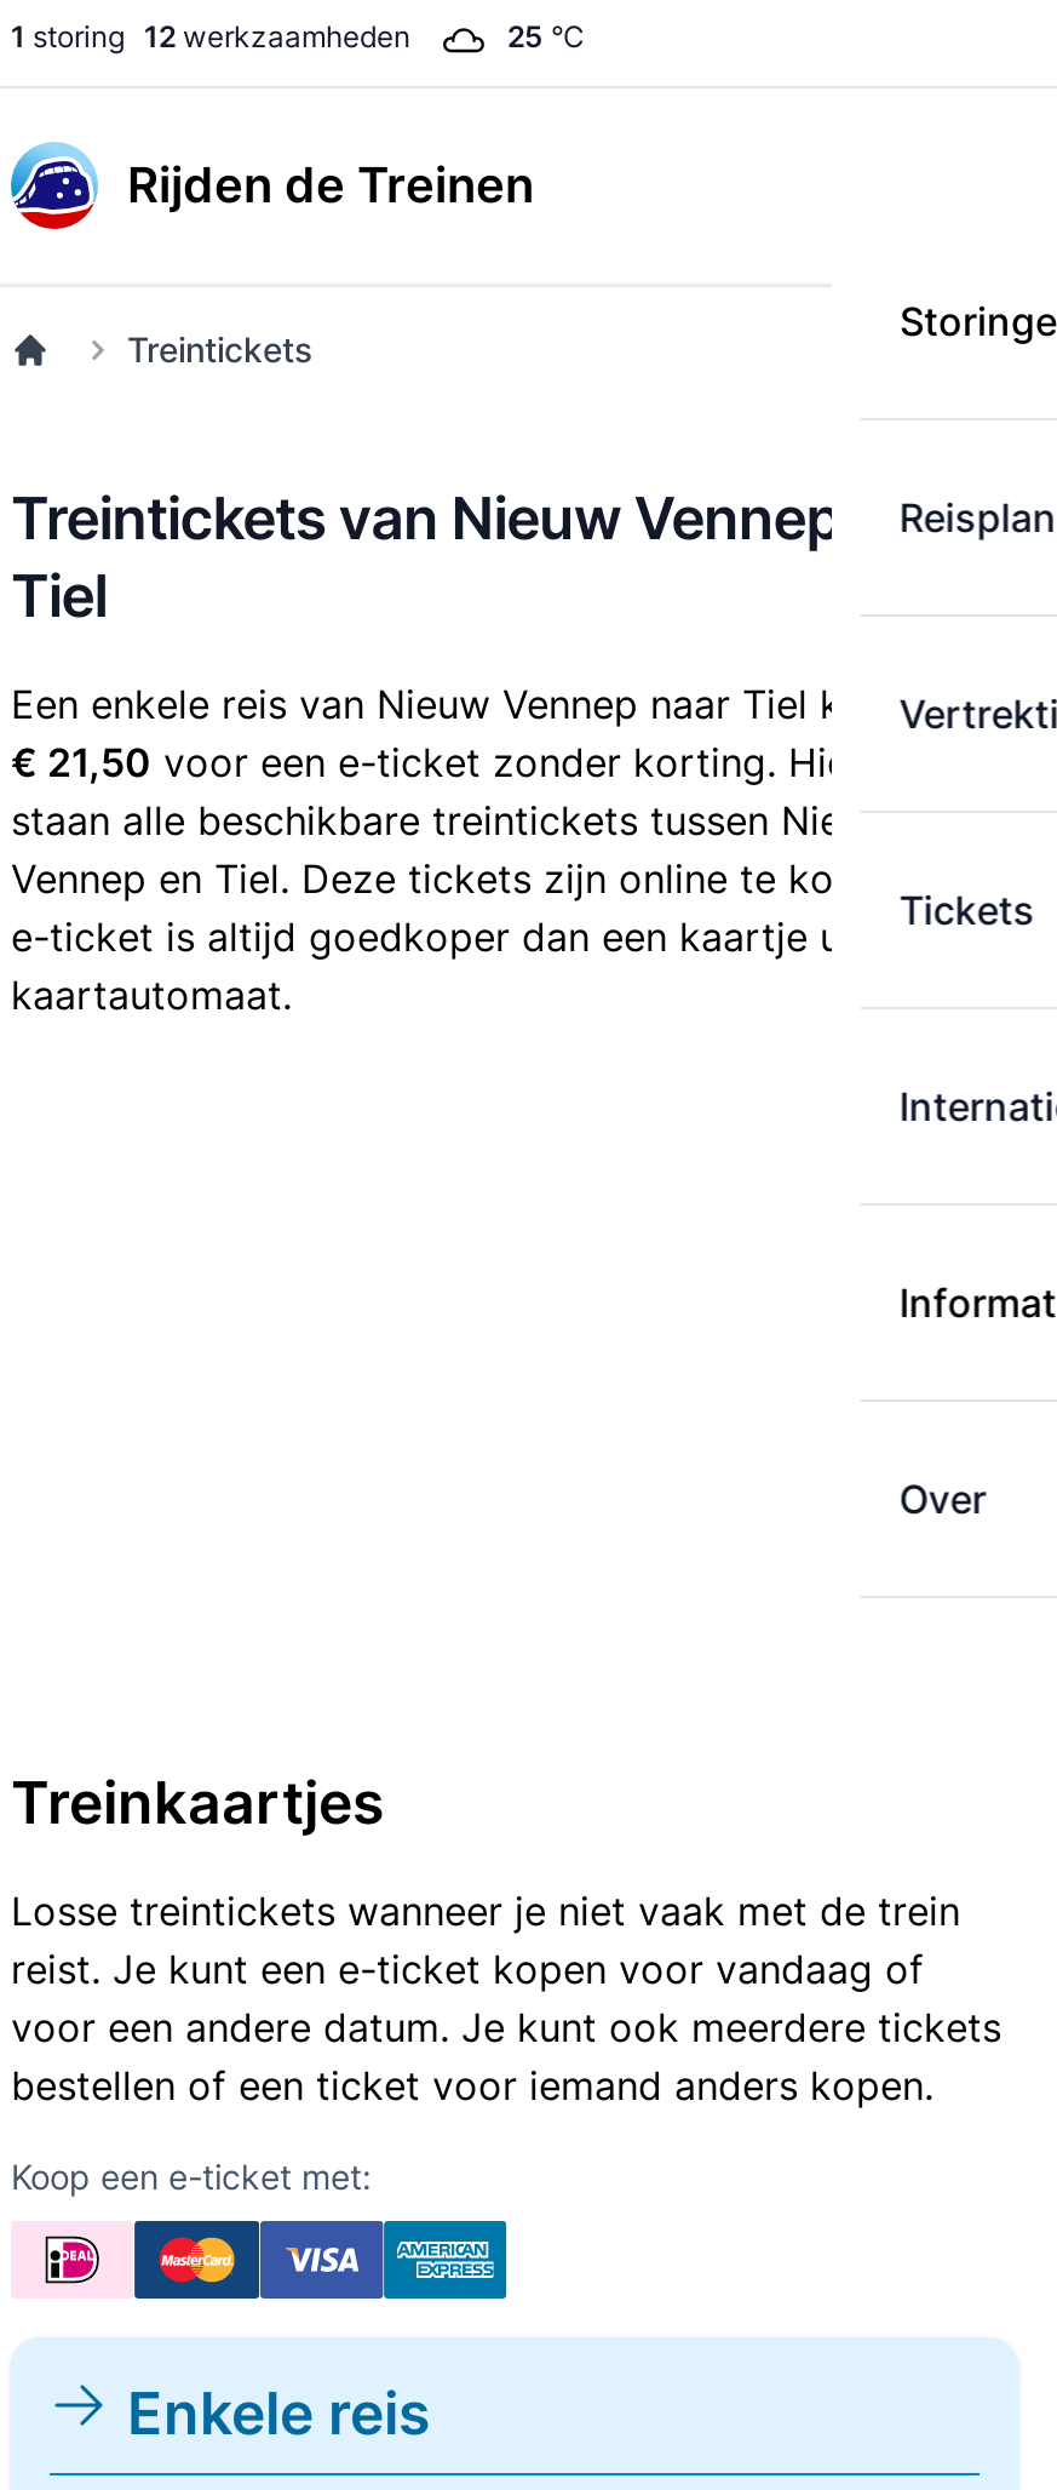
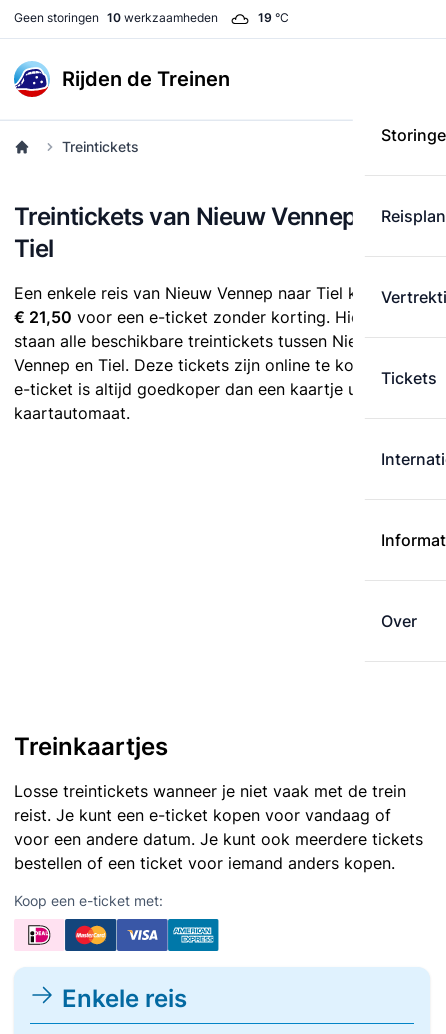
- 1 storing 12 werkzaamheden
+ Geen storingen 10 werkzaamheden

- 25 °C
+ 19 °C
